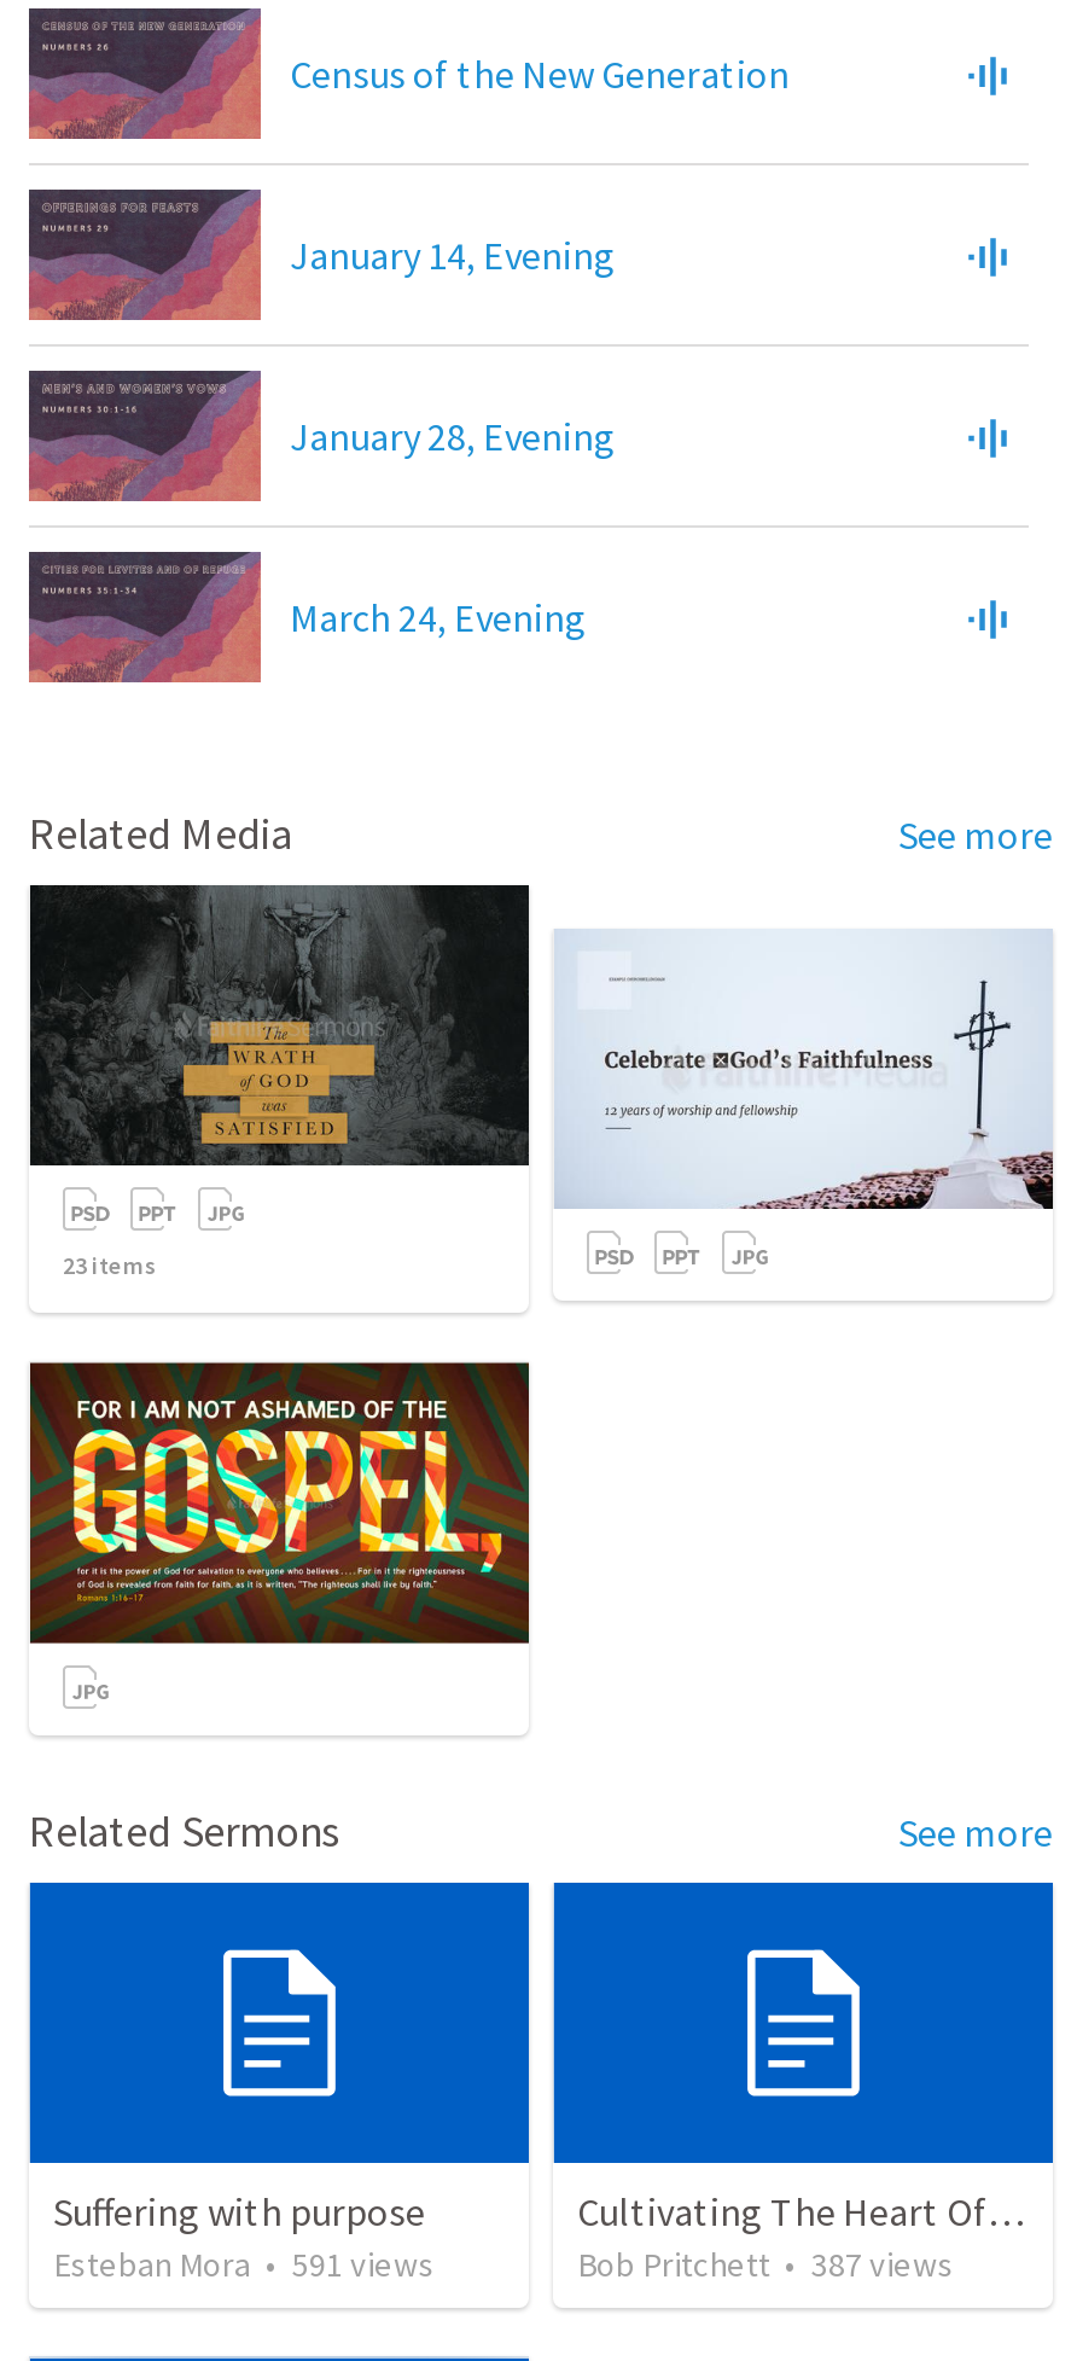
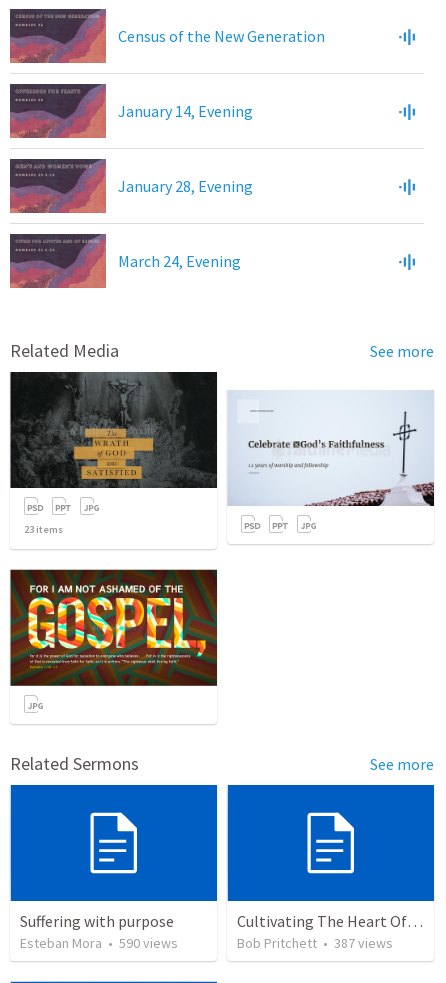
- Esteban Mora • 591 views
+ Esteban Mora • 590 views
